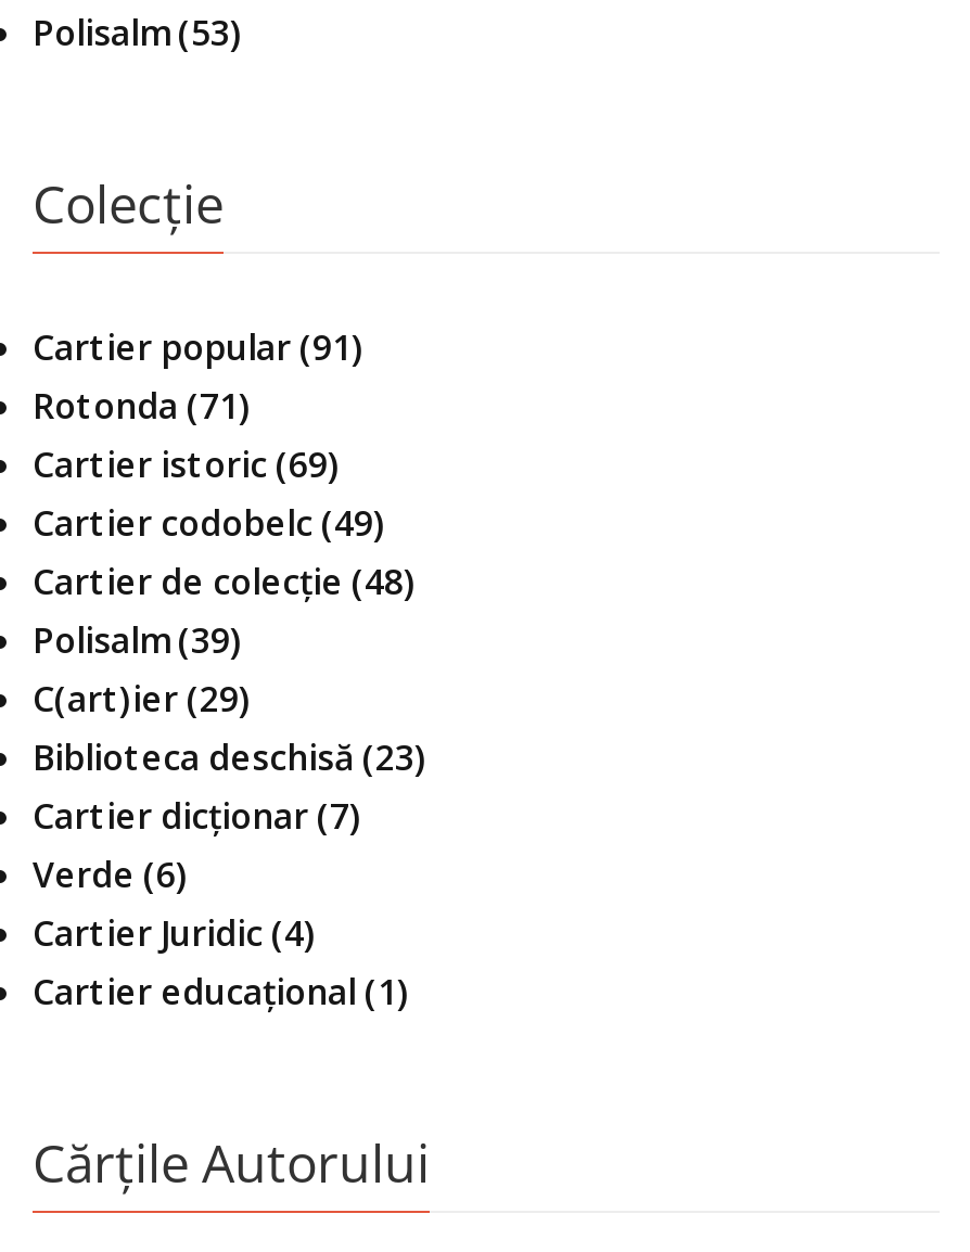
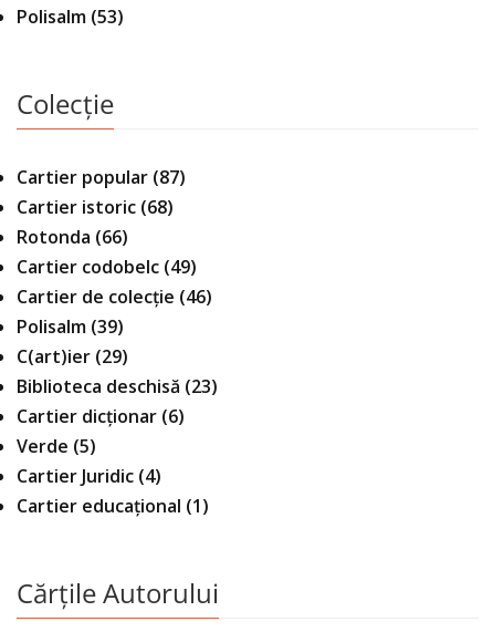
- Cartier popular (91)
- Rotonda (71)
- Cartier istoric (69)
+ Cartier popular (87)
+ Cartier istoric (68)
+ Rotonda (66)

- Cartier de colecție (48)
+ Cartier de colecție (46)

- Cartier dicționar (7)
+ Cartier dicționar (6)

- Verde (6)
+ Verde (5)
